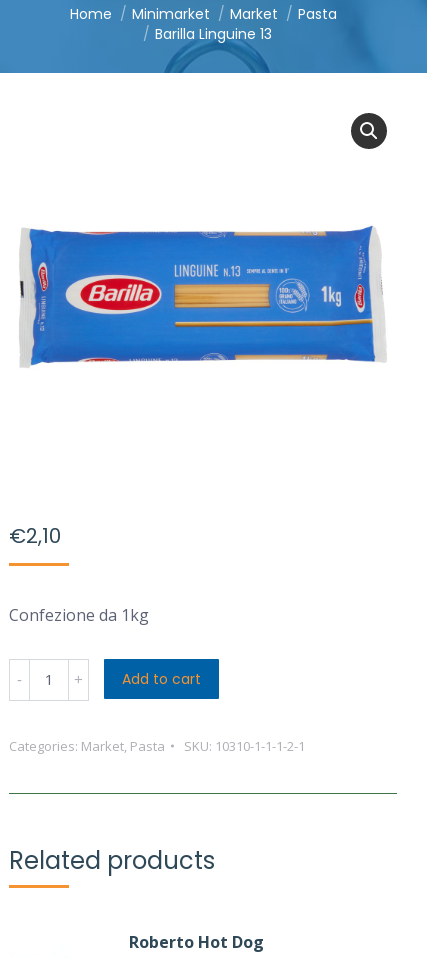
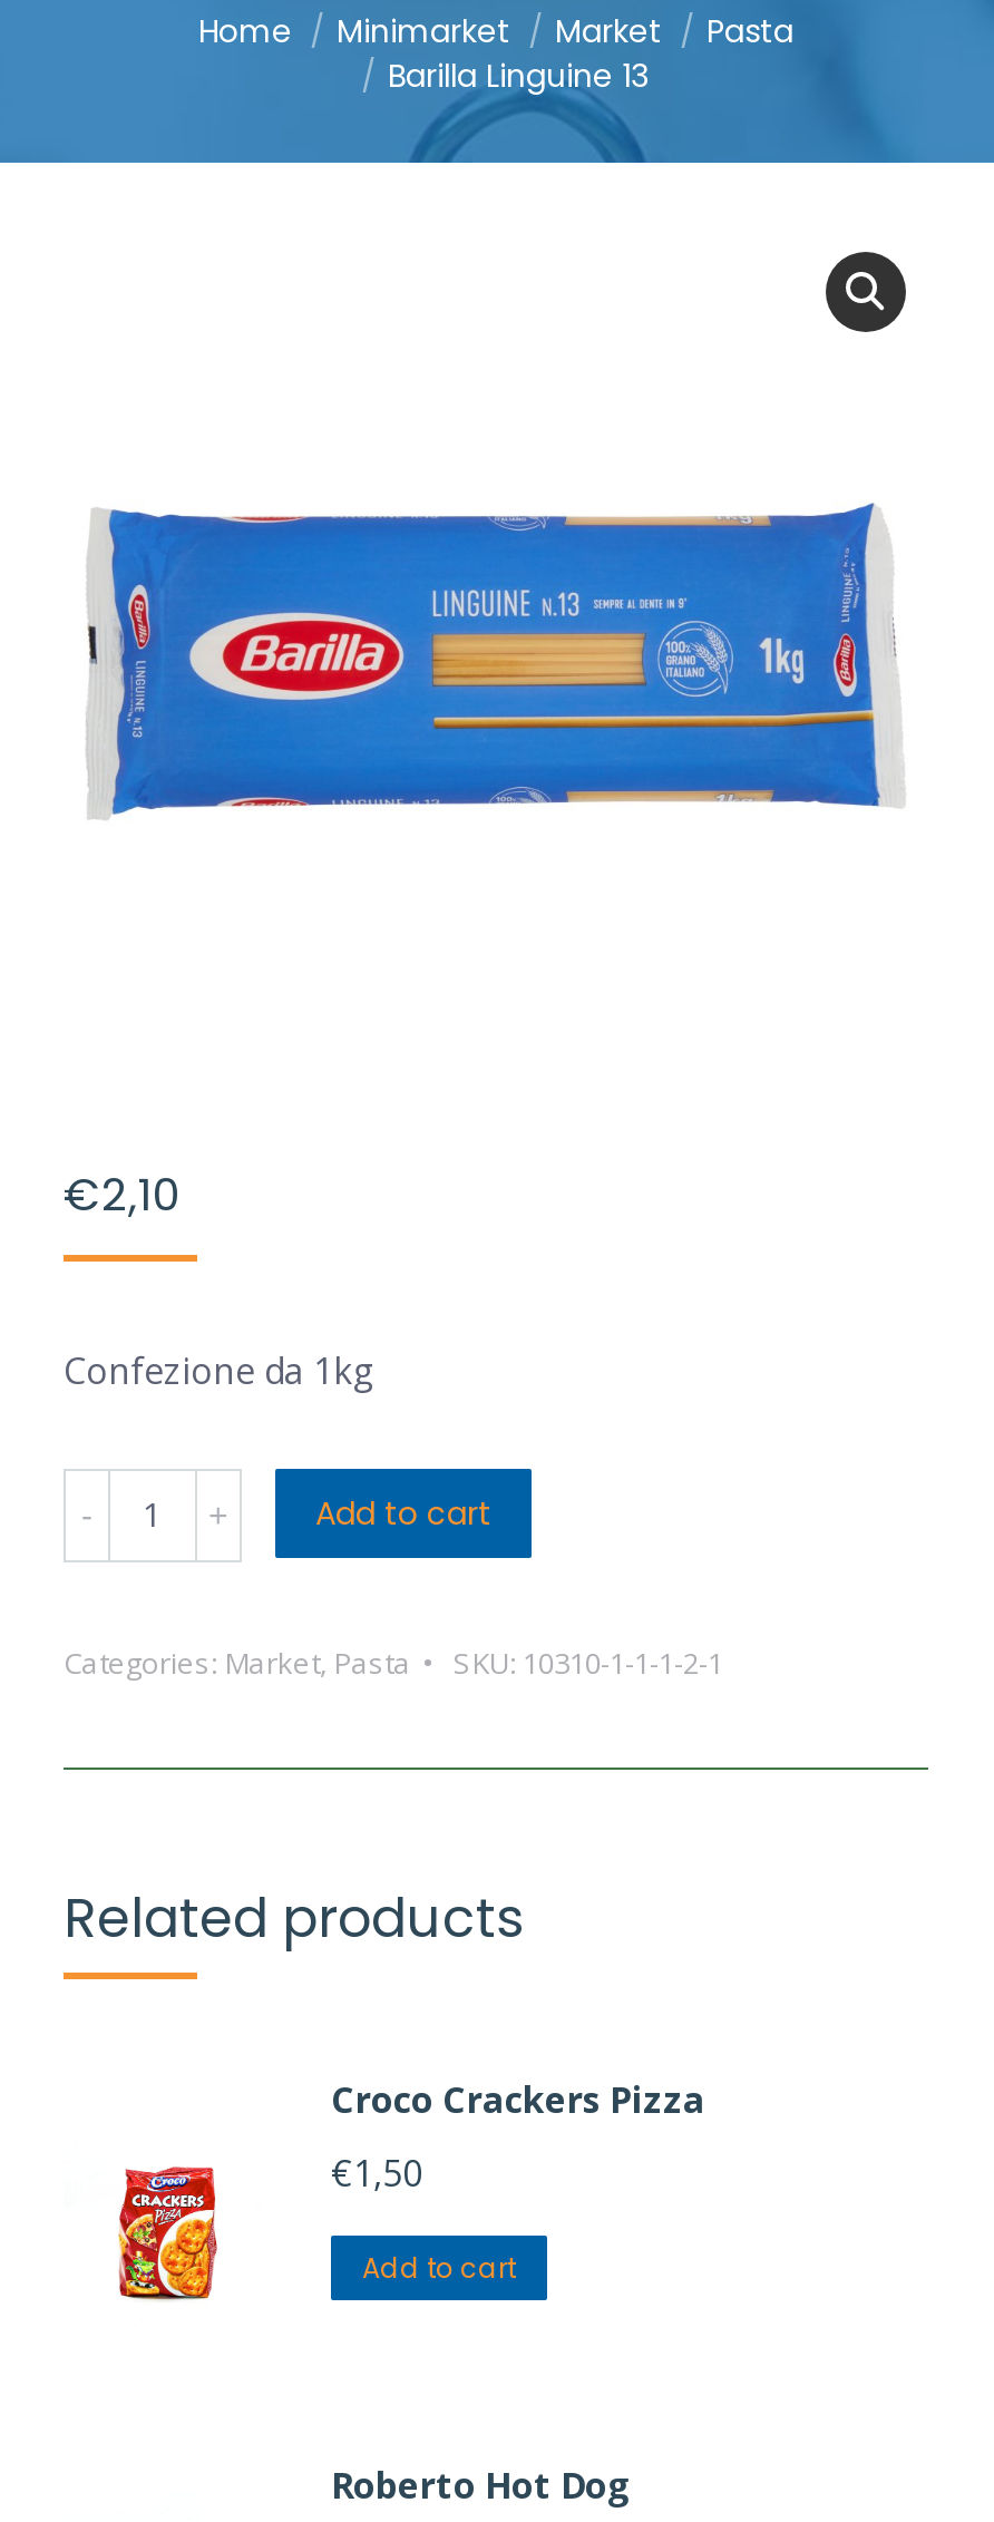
+ [image]

+ Croco Crackers Pizza
+ €1,50
+ Add to cart
